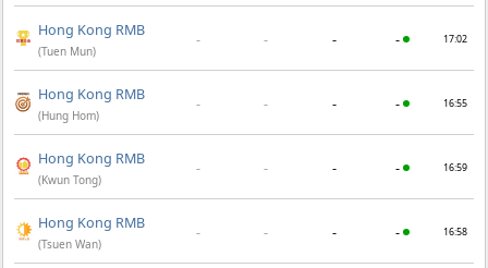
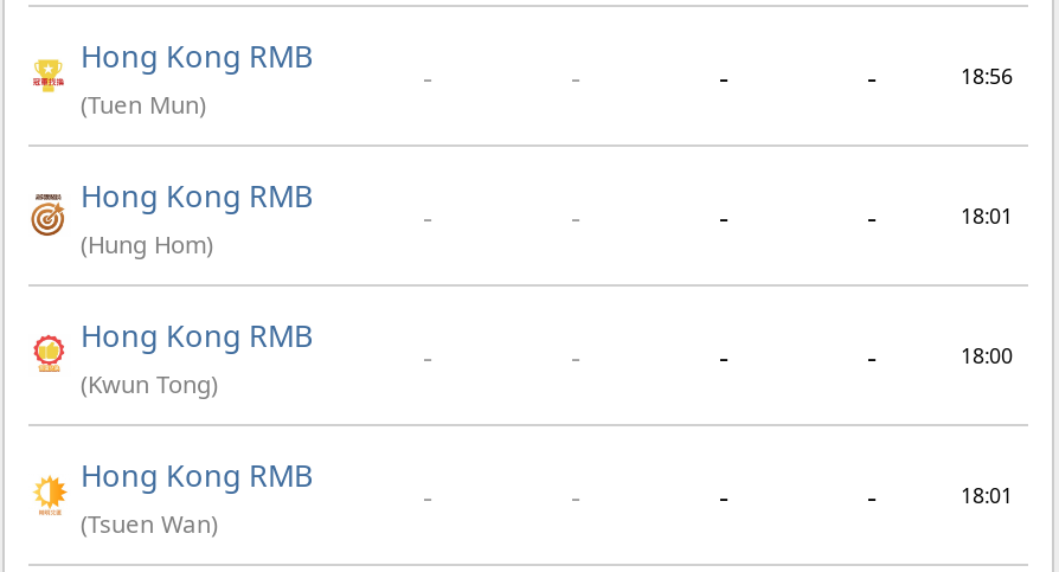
- 17:02
+ 18:56

- 16:55
+ 18:01

- 16:59
+ 18:00

- 16:58
+ 18:01
